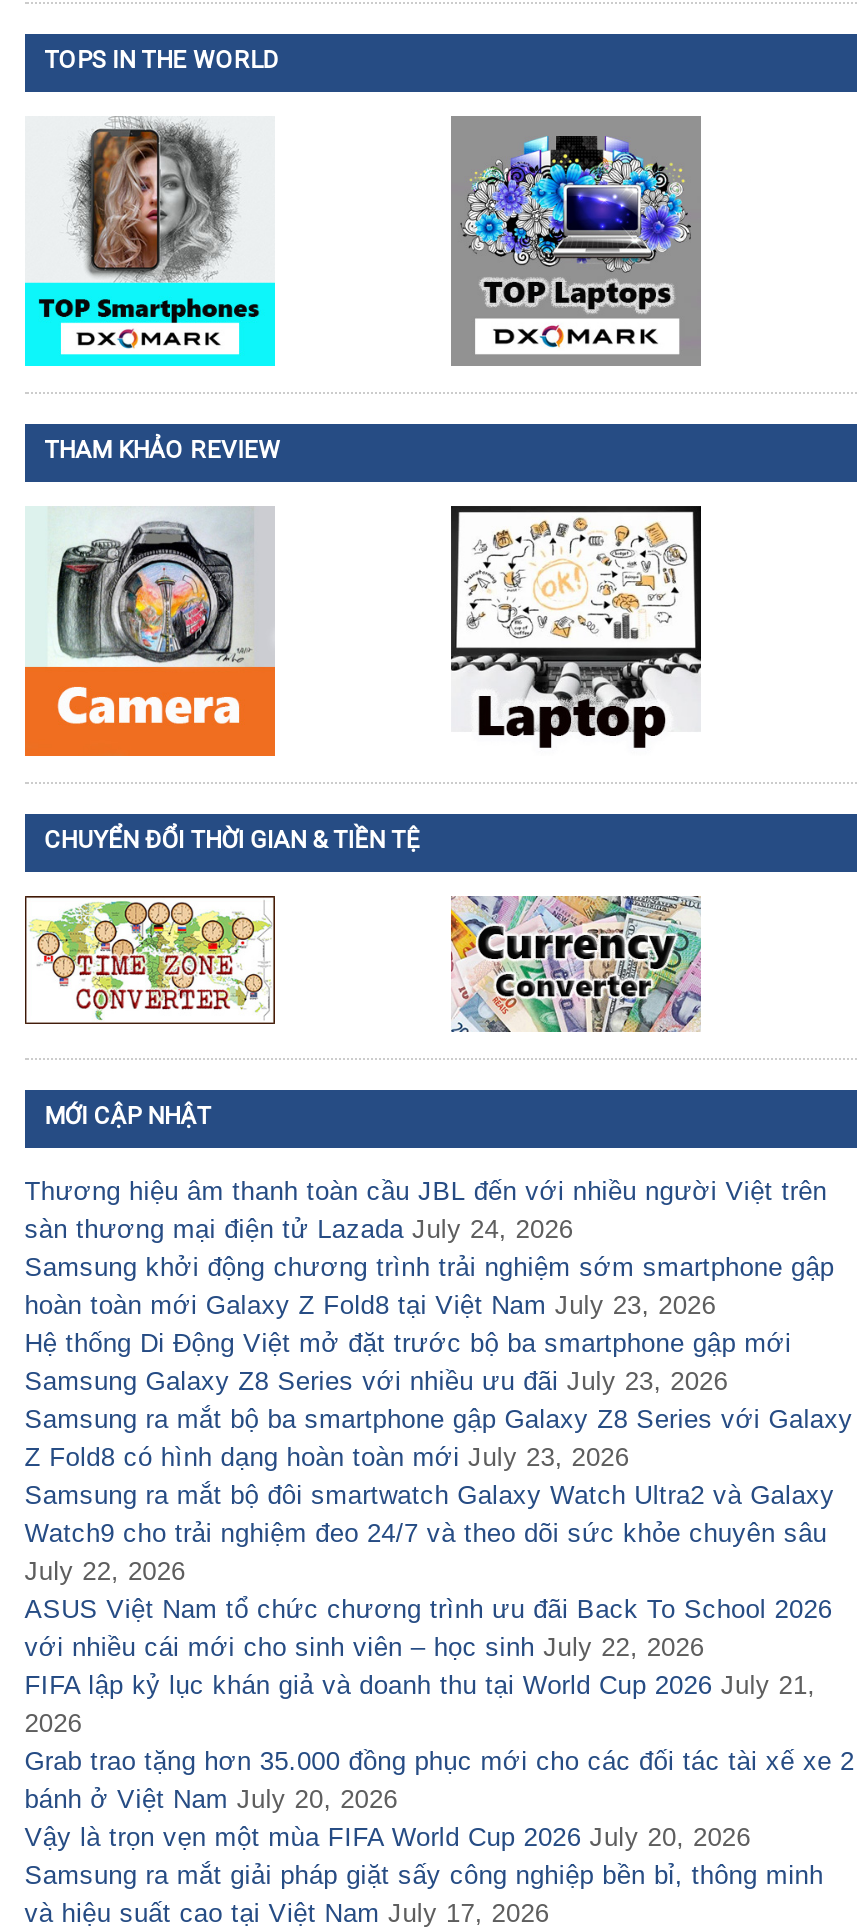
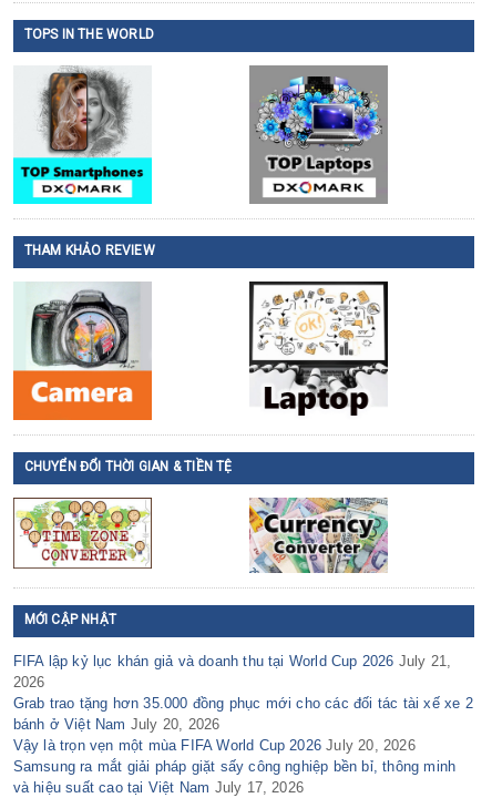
- Thương hiệu âm thanh toàn cầu JBL đến với nhiều người Việt trên
- sàn thương mại điện tử Lazada July 24, 2026
- Samsung khởi động chương trình trải nghiệm sớm smartphone gập
- hoàn toàn mới Galaxy Z Fold8 tại Việt Nam July 23, 2026
- Hệ thống Di Động Việt mở đặt trước bộ ba smartphone gập mới
- Samsung Galaxy Z8 Series với nhiều ưu đãi July 23, 2026
- Samsung ra mắt bộ ba smartphone gập Galaxy Z8 Series với Galaxy
- Z Fold8 có hình dạng hoàn toàn mới July 23, 2026
- Samsung ra mắt bộ đôi smartwatch Galaxy Watch Ultra2 và Galaxy
- Watch9 cho trải nghiệm đeo 24/7 và theo dõi sức khỏe chuyên sâu
- July 22, 2026
- ASUS Việt Nam tổ chức chương trình ưu đãi Back To School 2026
- với nhiều cái mới cho sinh viên – học sinh July 22, 2026
